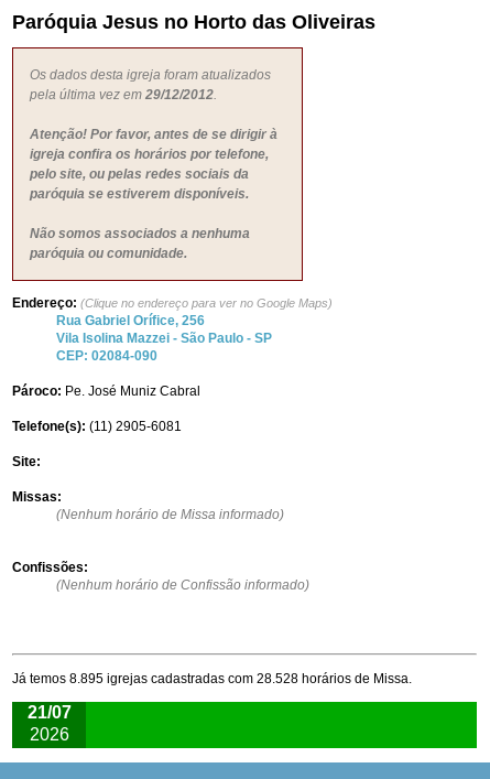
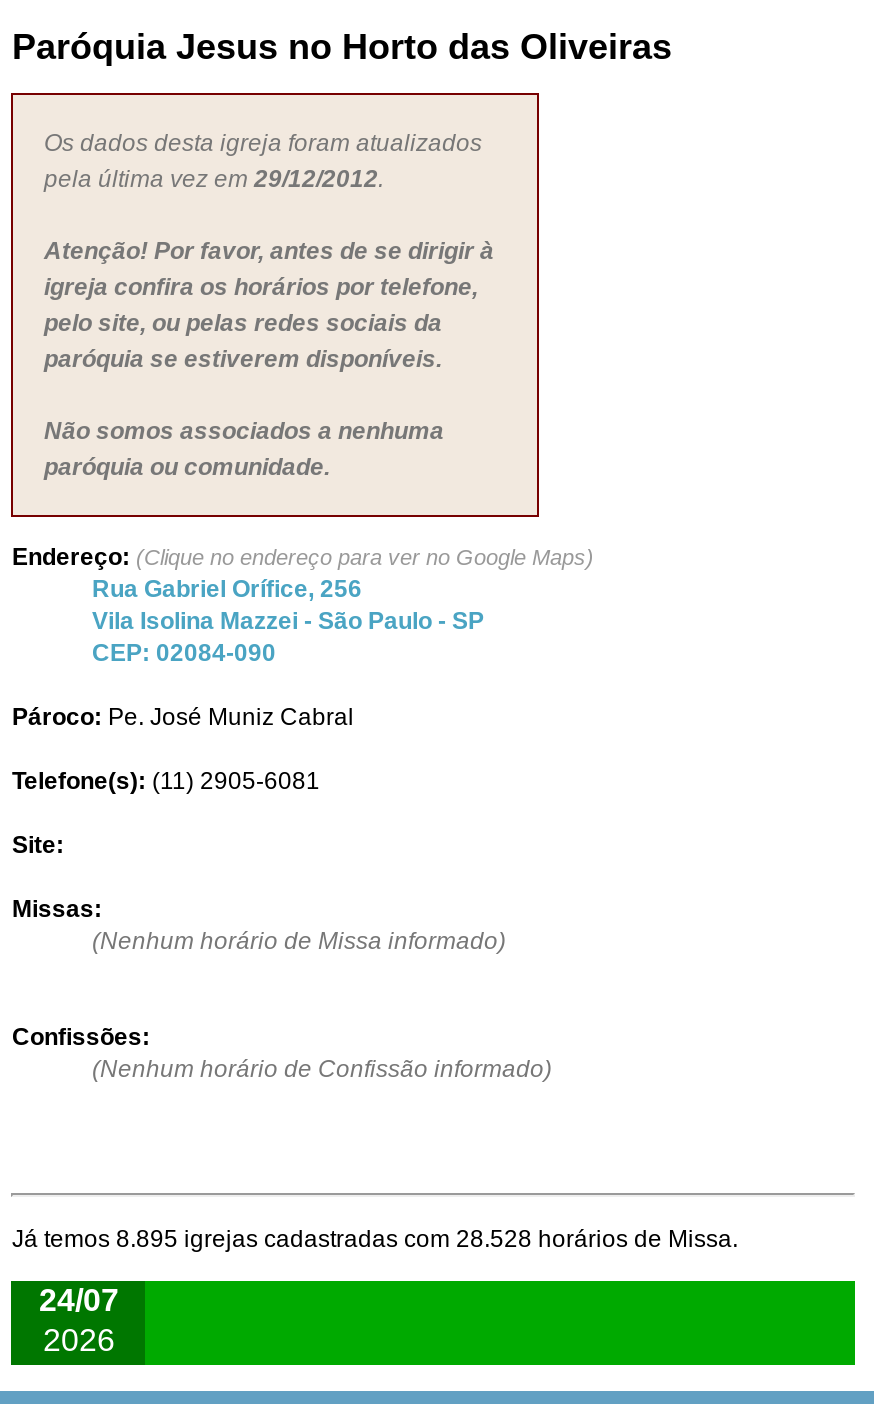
- 21/07
+ 24/07
